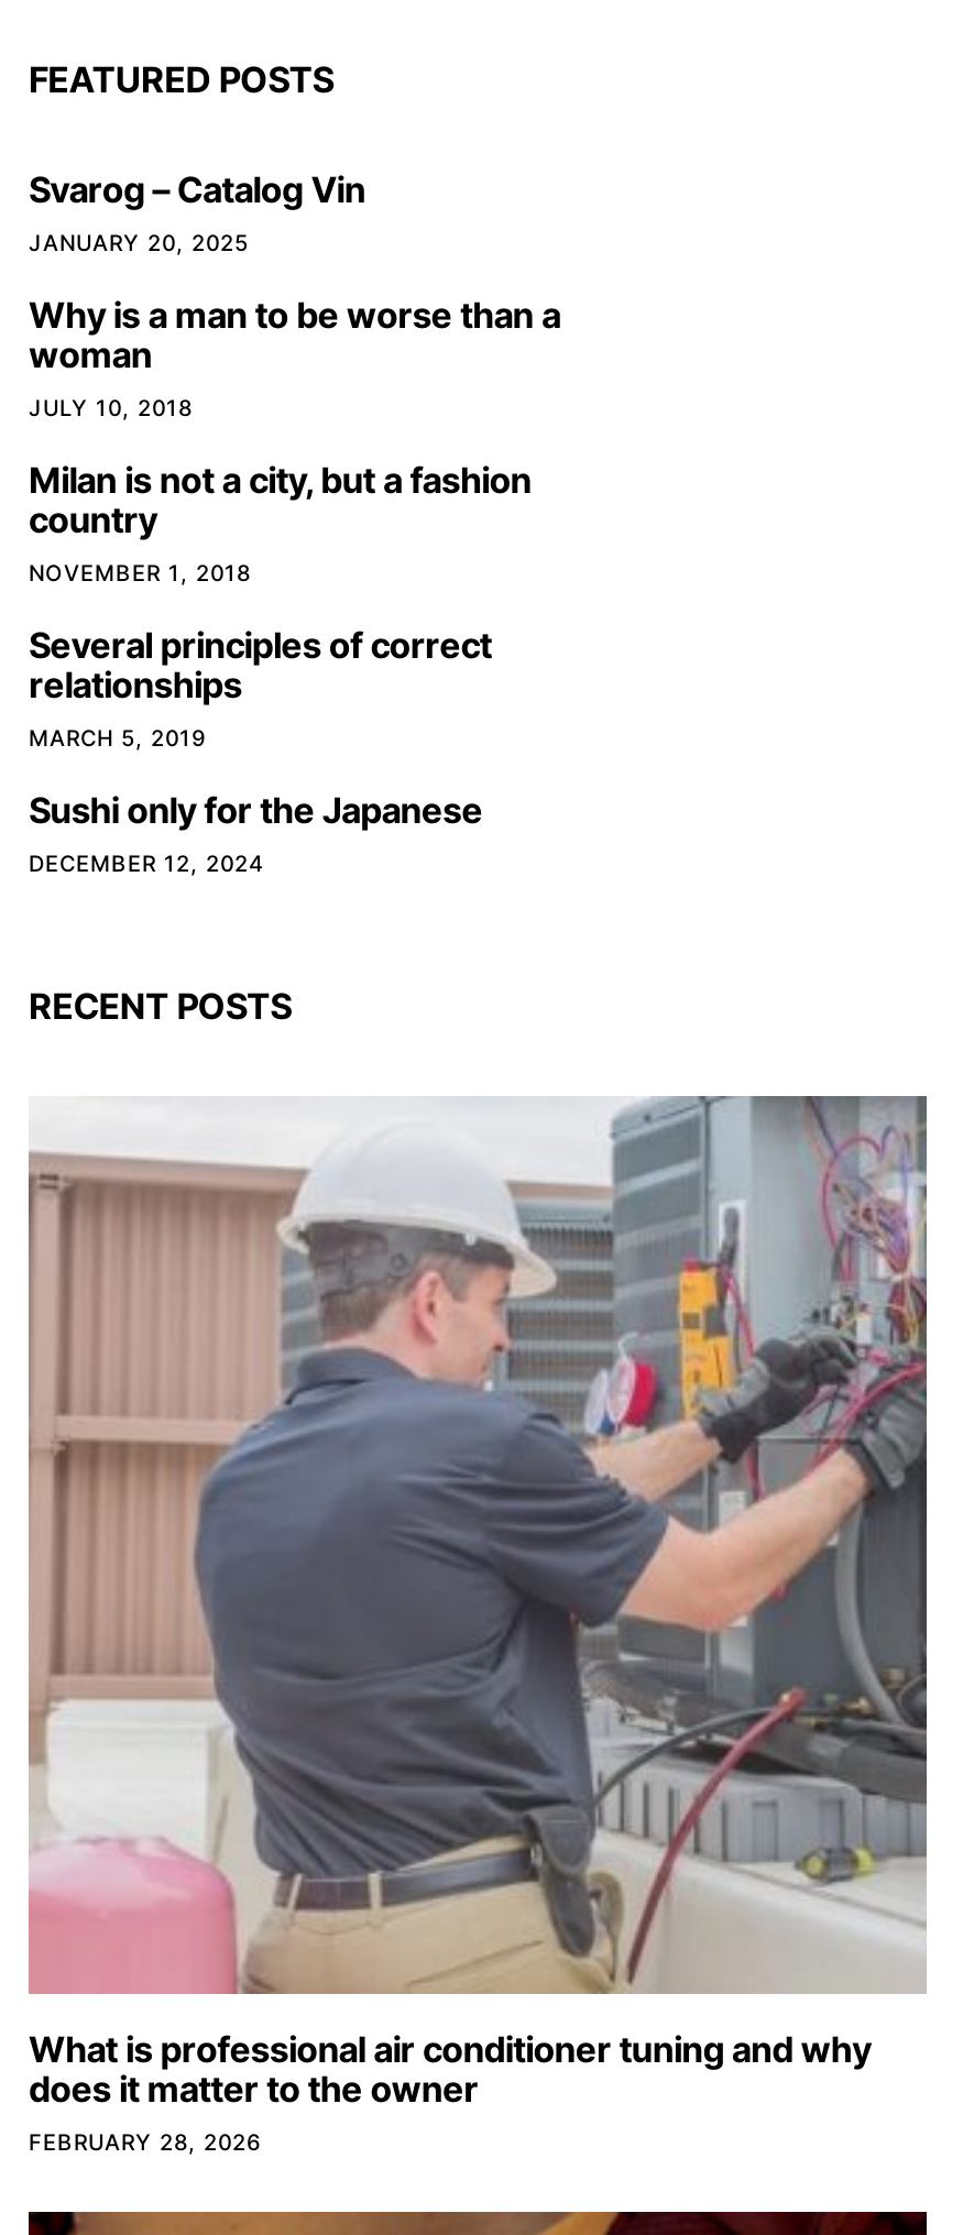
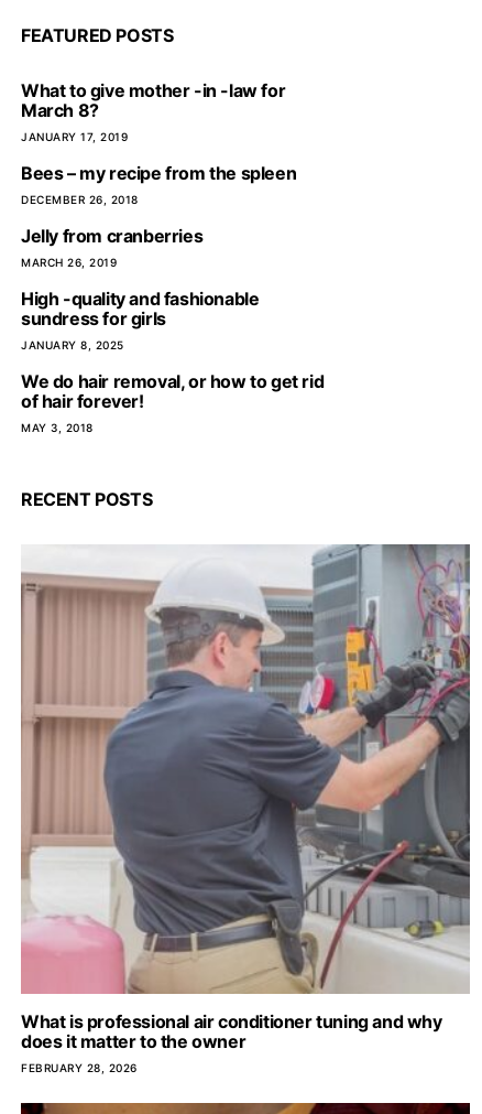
- Svarog – Catalog Vin
- JANUARY 20, 2025
+ What to give mother -in -law for
+ March 8?
+ JANUARY 17, 2019

- Why is a man to be worse than a
- woman
- JULY 10, 2018
+ Bees – my recipe from the spleen
+ DECEMBER 26, 2018

- Milan is not a city, but a fashion
- country
- NOVEMBER 1, 2018
+ Jelly from cranberries
+ MARCH 26, 2019

- Several principles of correct
- relationships
- MARCH 5, 2019
+ High -quality and fashionable
+ sundress for girls
+ JANUARY 8, 2025

- Sushi only for the Japanese
- DECEMBER 12, 2024
+ We do hair removal, or how to get rid
+ of hair forever!
+ MAY 3, 2018
